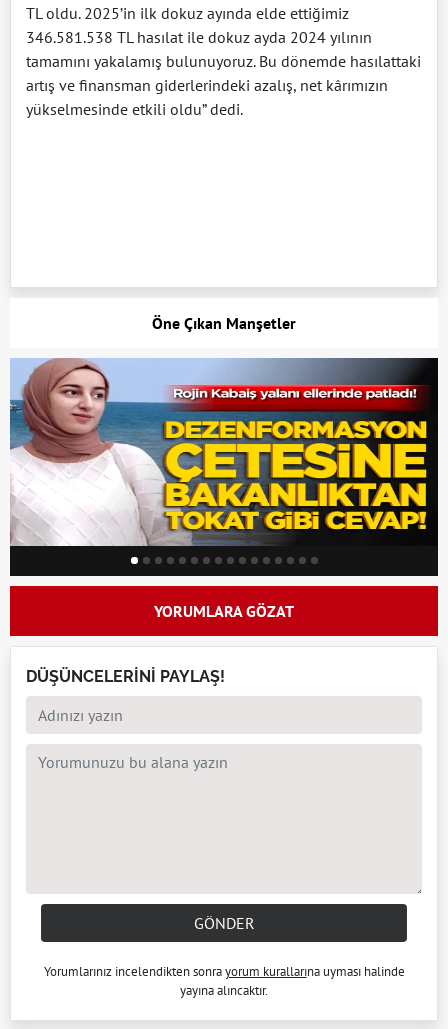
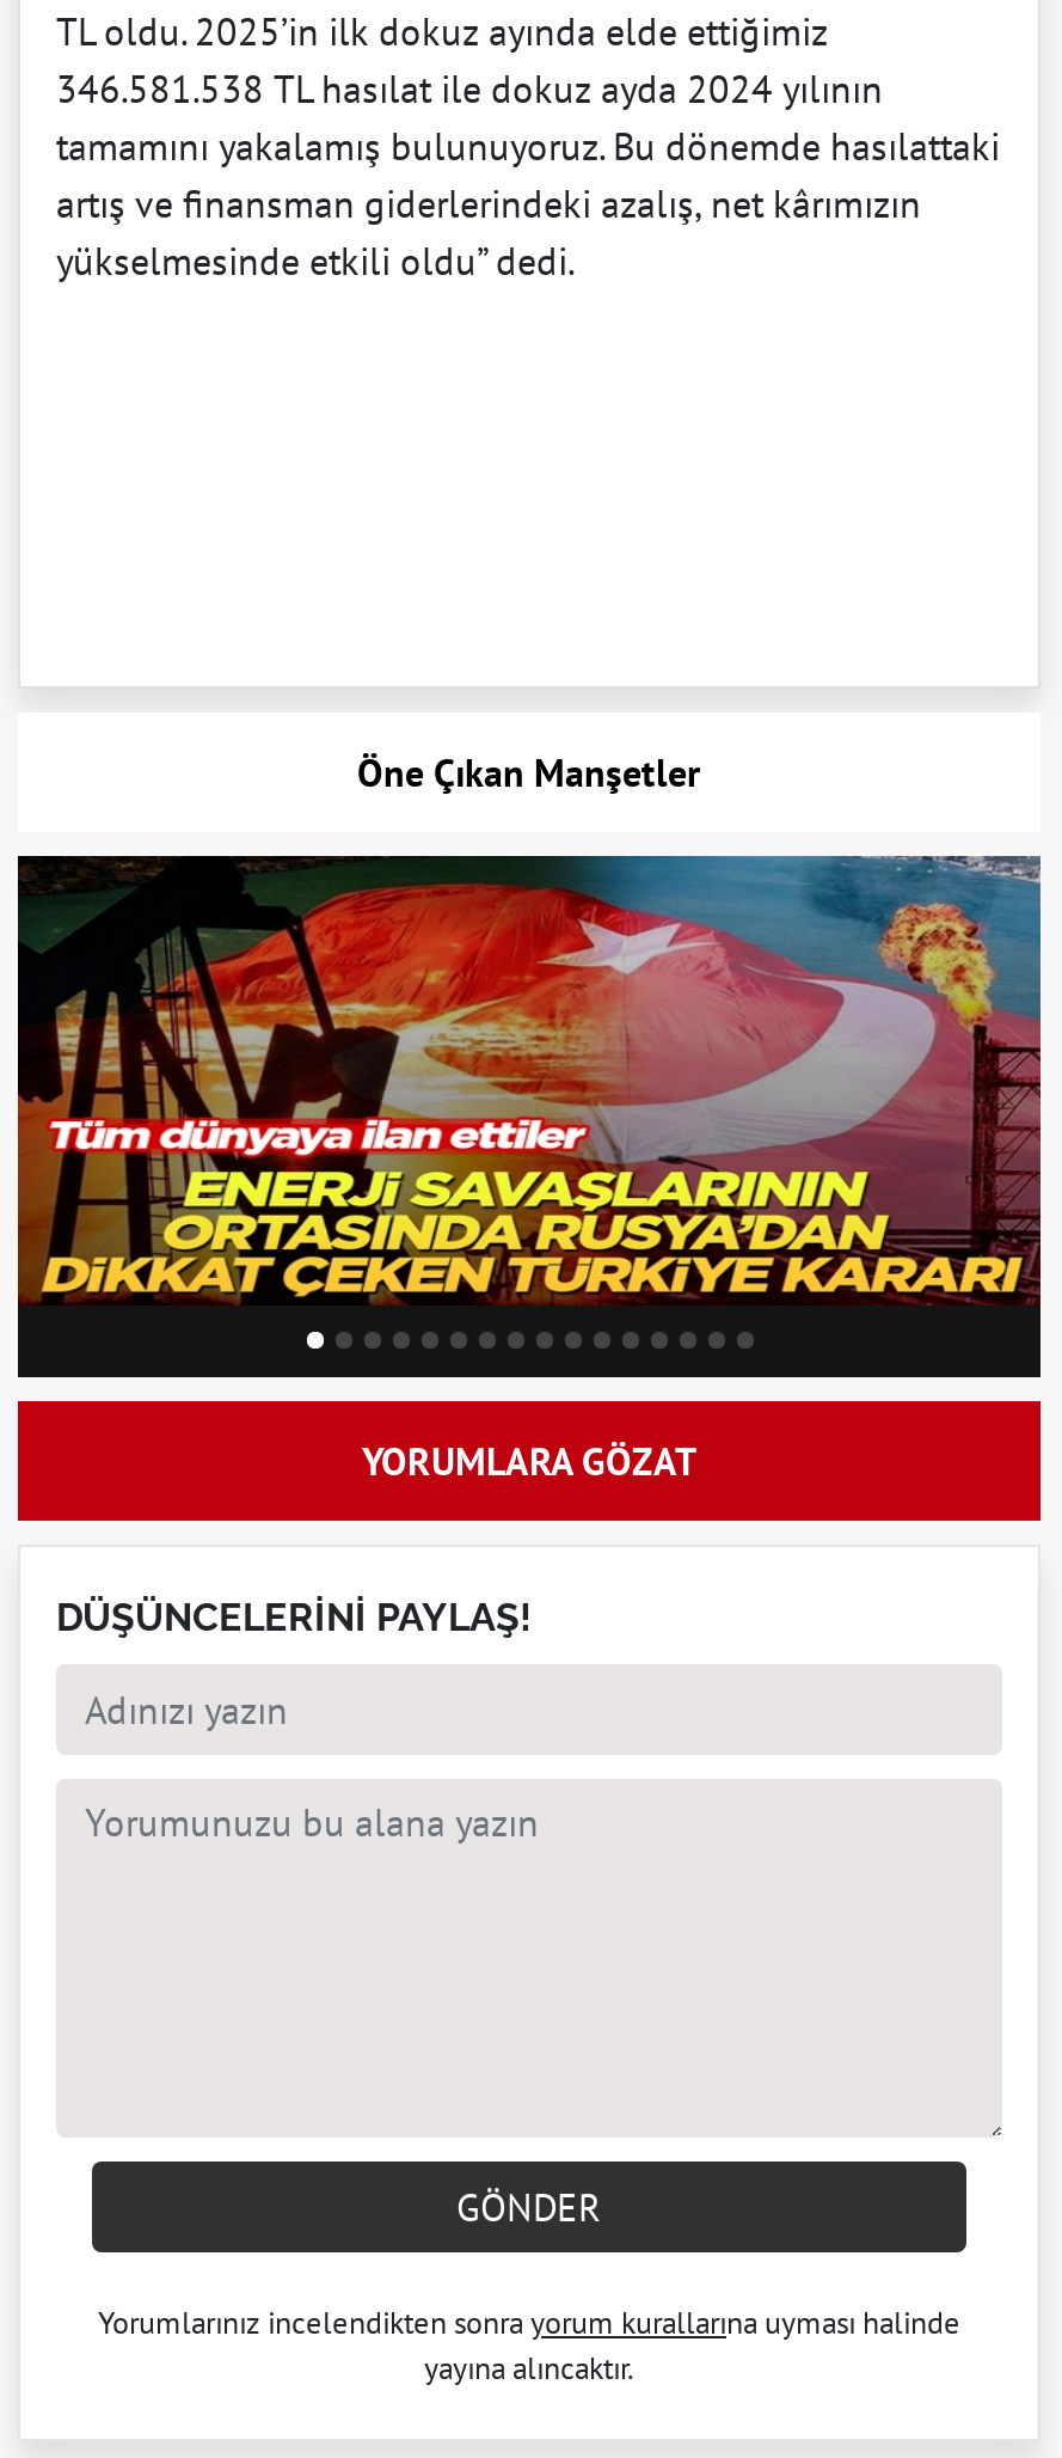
- [image]
+ [image]
